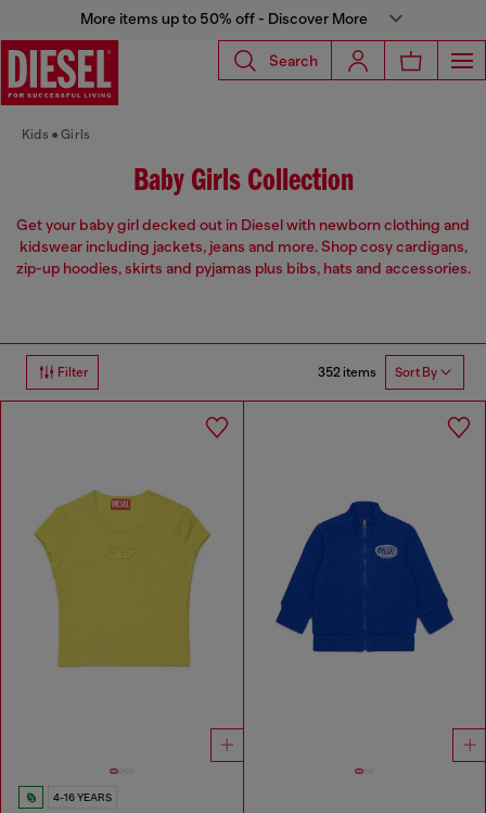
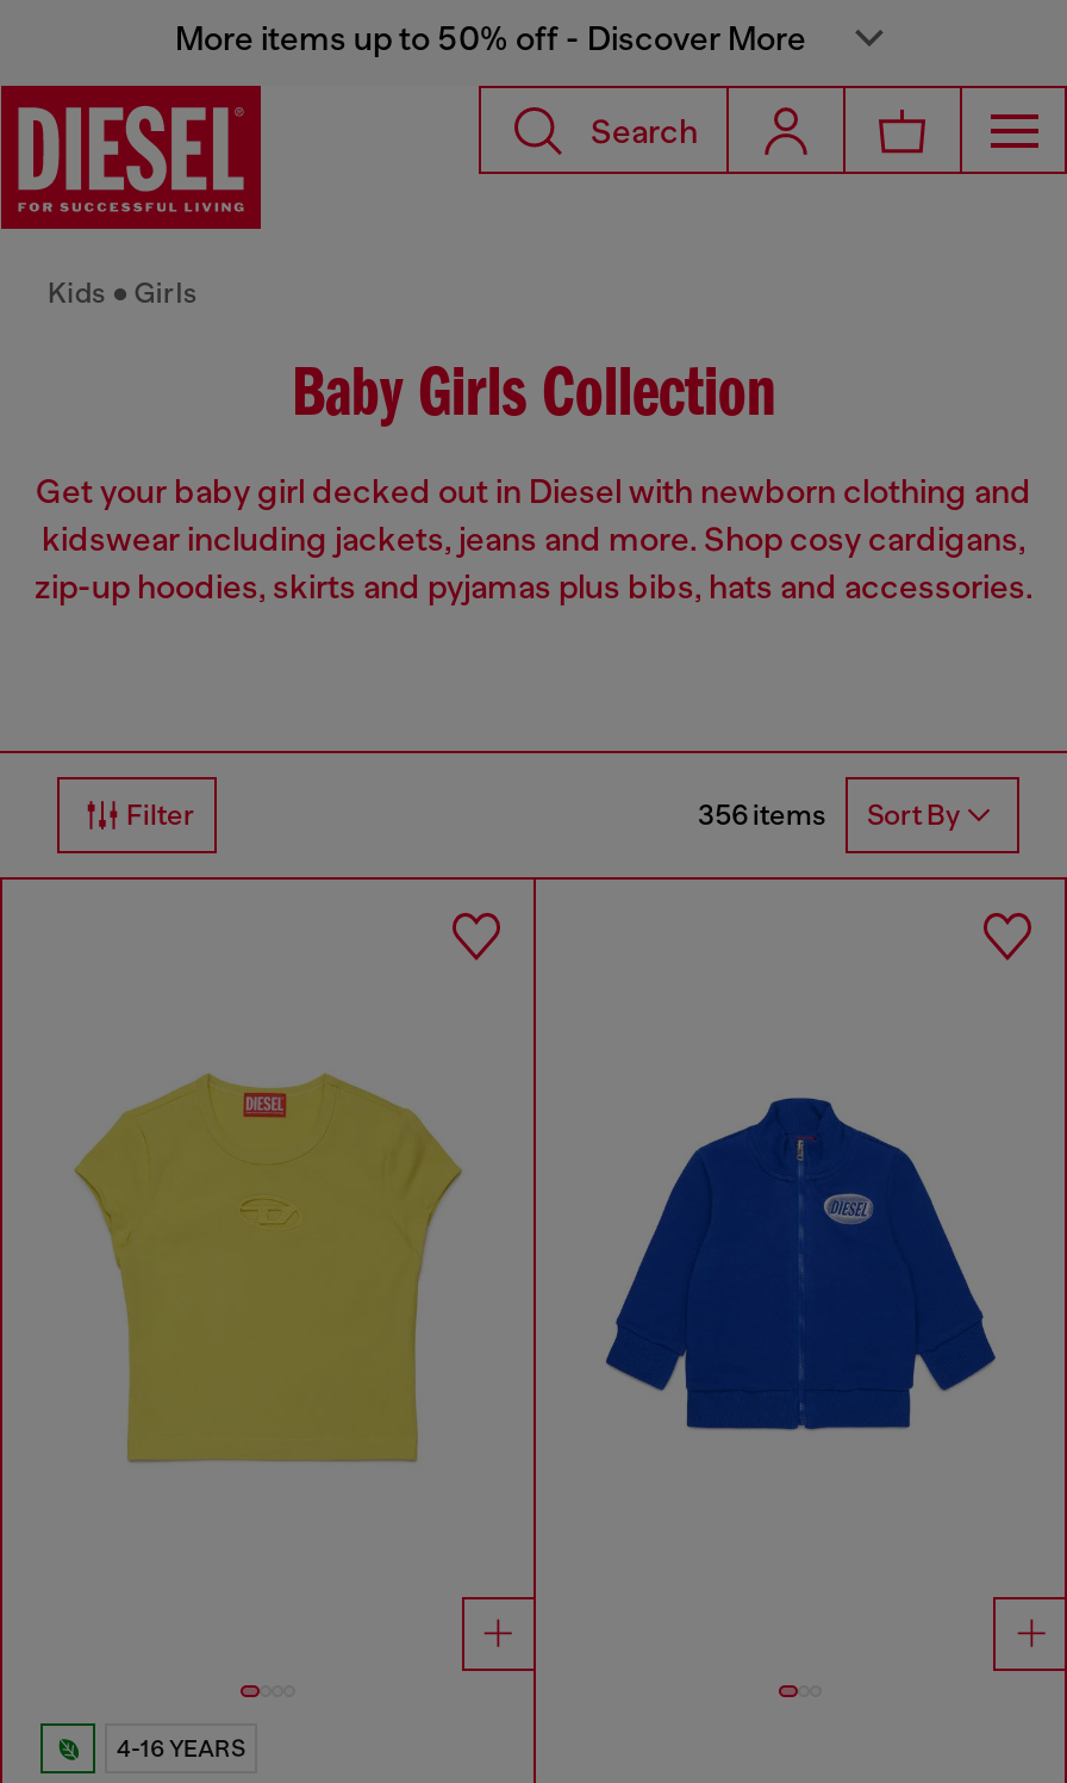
- 352 items Sort By
+ 356 items Sort By
